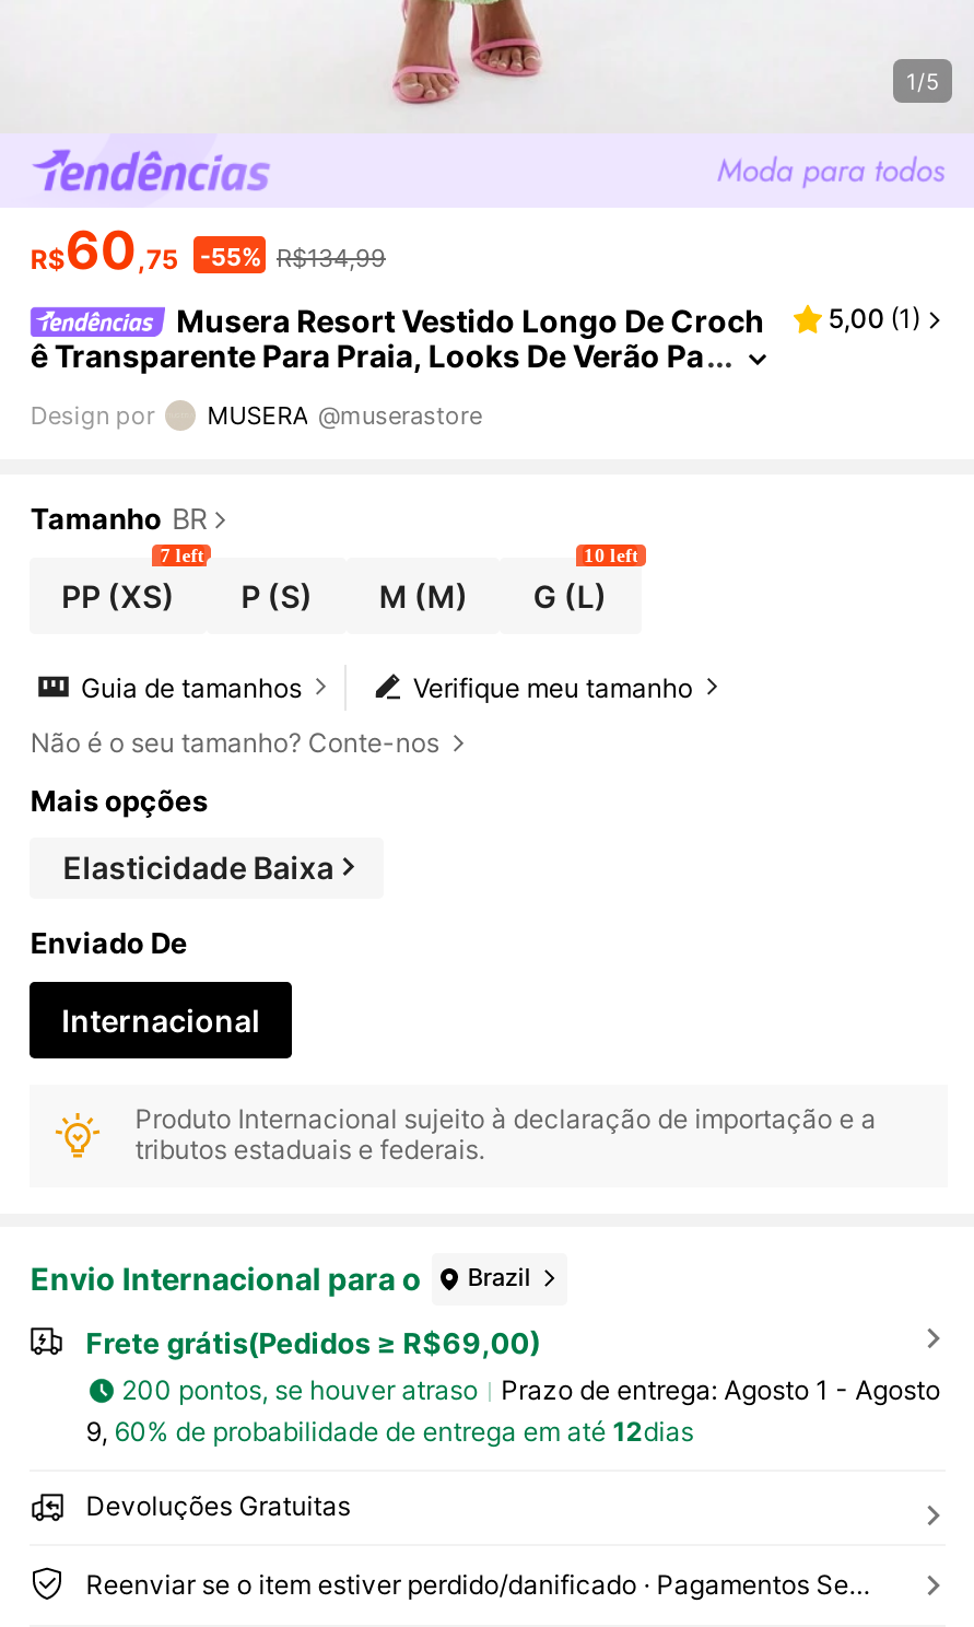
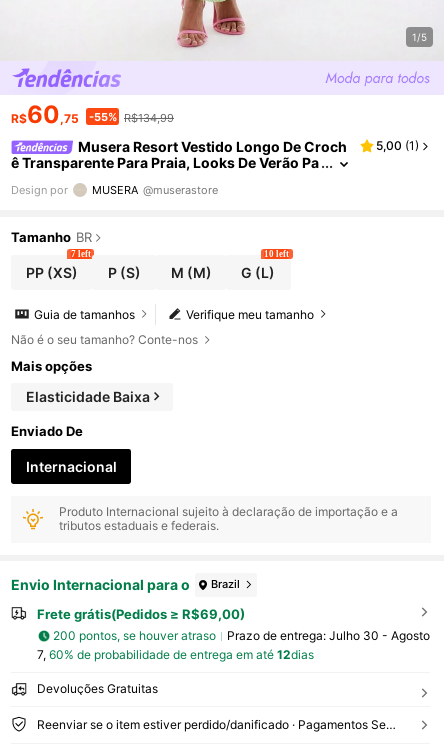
- Prazo de entrega: Agosto 1 - Agosto
+ Prazo de entrega: Julho 30 - Agosto

- 9, 60% de probabilidade de entrega em até 12dias
+ 7, 60% de probabilidade de entrega em até 12dias
